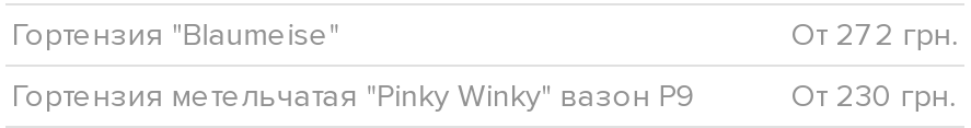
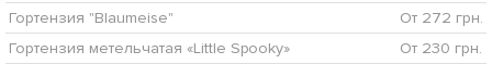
- Гортензия метельчатая "Pinky Winky" вазон Р9
+ Гортензия метельчатая «Little Spooky»
